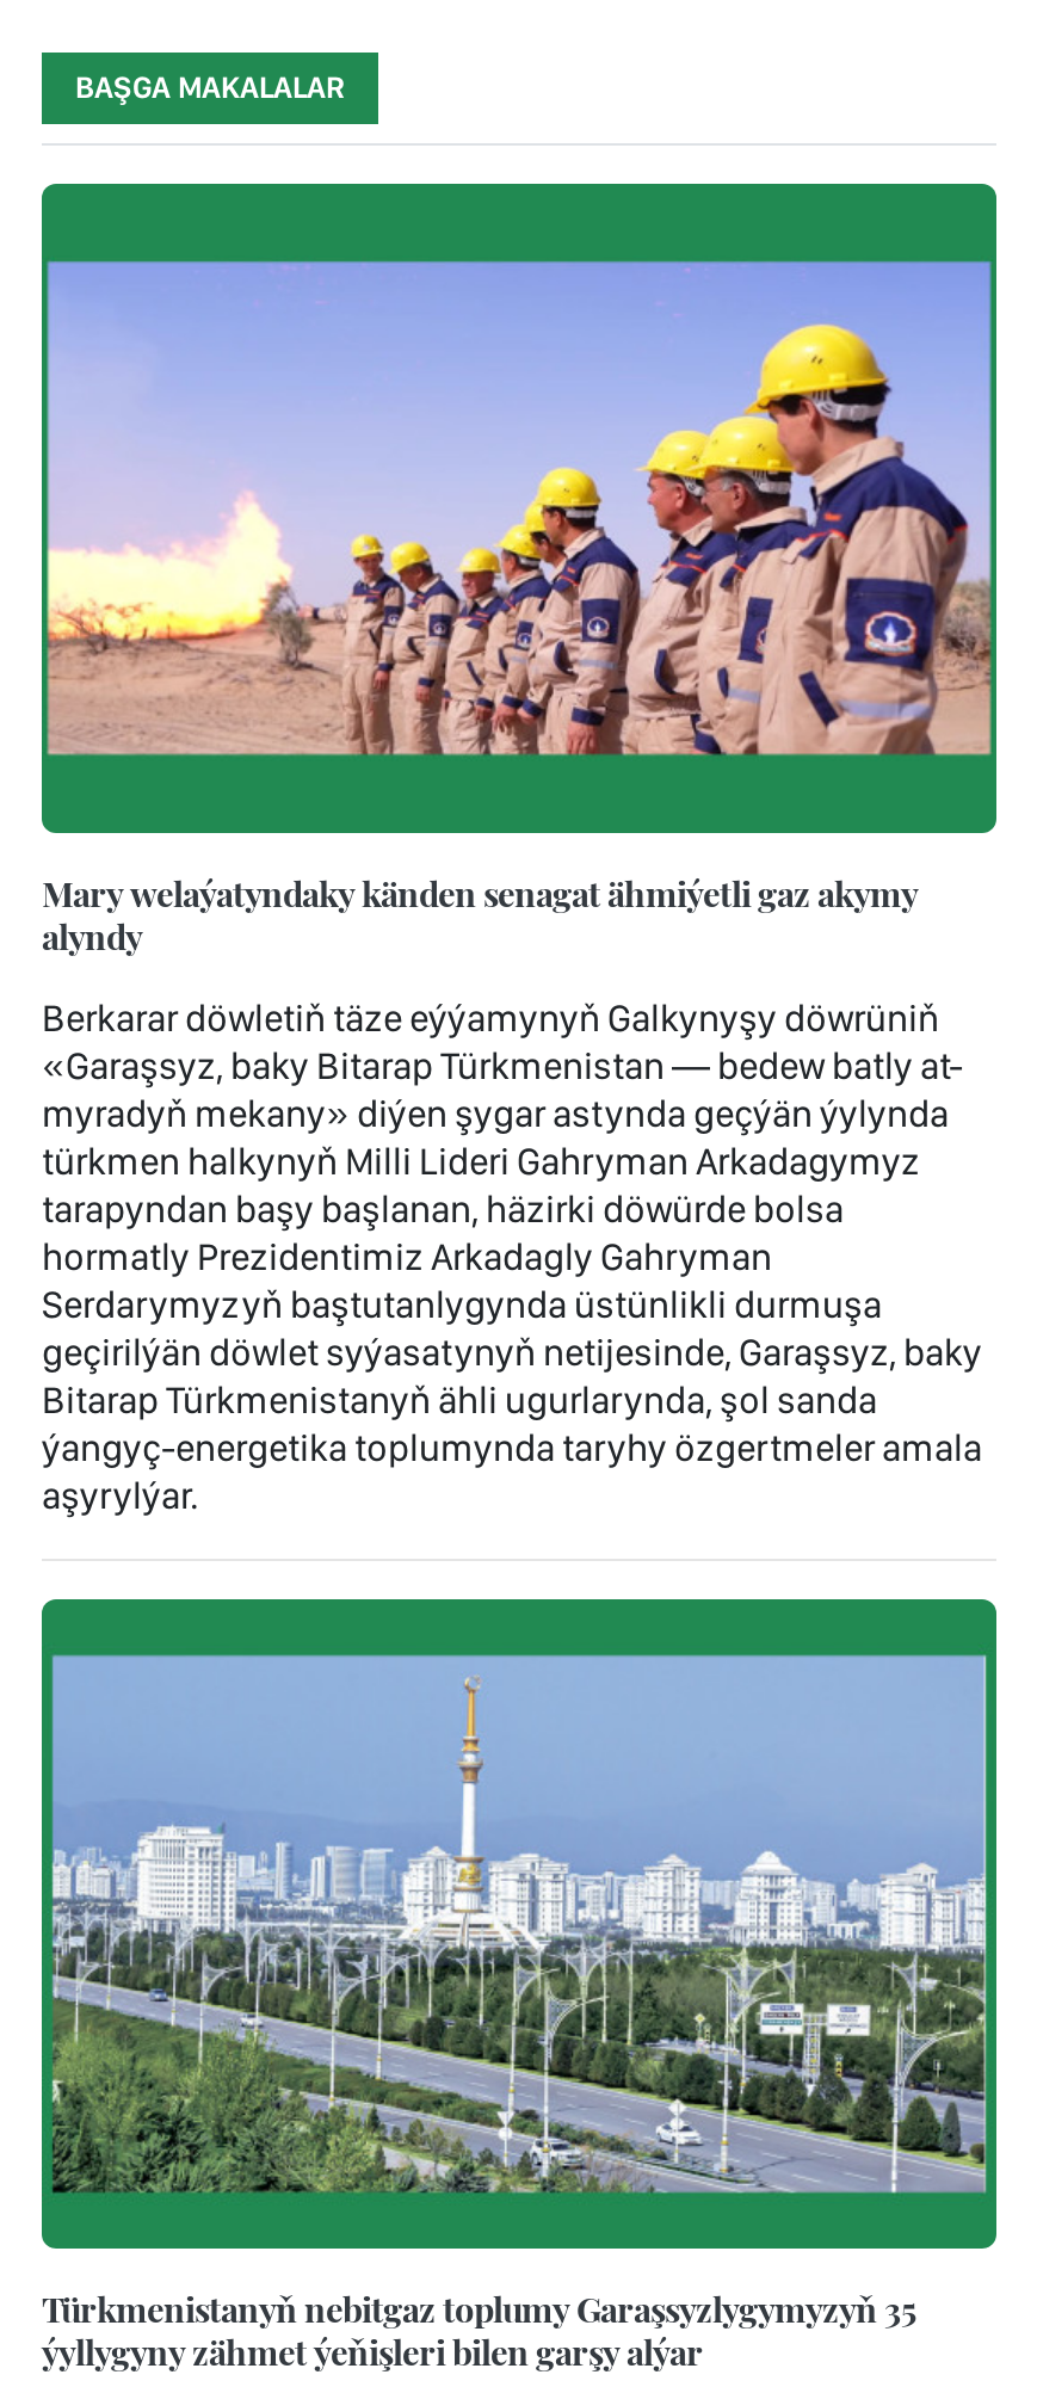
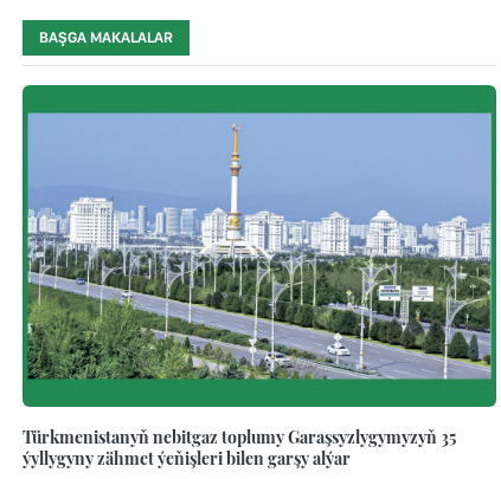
- [image]
- Mary welaýatyndaky känden senagat ähmiýetli gaz akymy
- alyndy
- Berkarar döwletiň täze eýýamynyň Galkynyşy döwrüniň
- «Garaşsyz, baky Bitarap Türkmenistan — bedew batly at-
- myradyň mekany» diýen şygar astynda geçýän ýylynda
- türkmen halkynyň Milli Lideri Gahryman Arkadagymyz
- tarapyndan başy başlanan, häzirki döwürde bolsa
- hormatly Prezidentimiz Arkadagly Gahryman
- Serdarymyzyň baştutanlygynda üstünlikli durmuşa
- geçirilýän döwlet syýasatynyň netijesinde, Garaşsyz, baky
- Bitarap Türkmenistanyň ähli ugurlarynda, şol sanda
- ýangyç-energetika toplumynda taryhy özgertmeler amala
- aşyrylýar.
